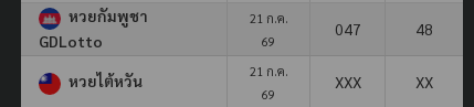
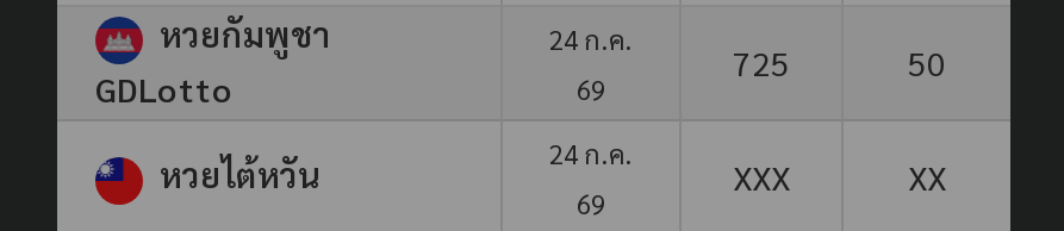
- 21 ก.ค.
+ 24 ก.ค.

- 047
+ 725

- 48
+ 50

- 21 ก.ค.
+ 24 ก.ค.
